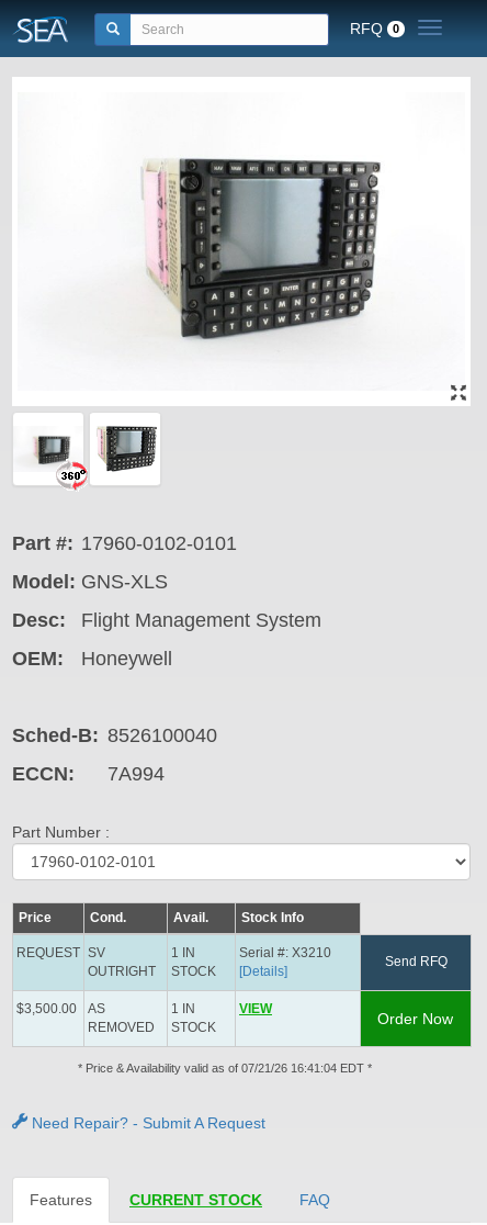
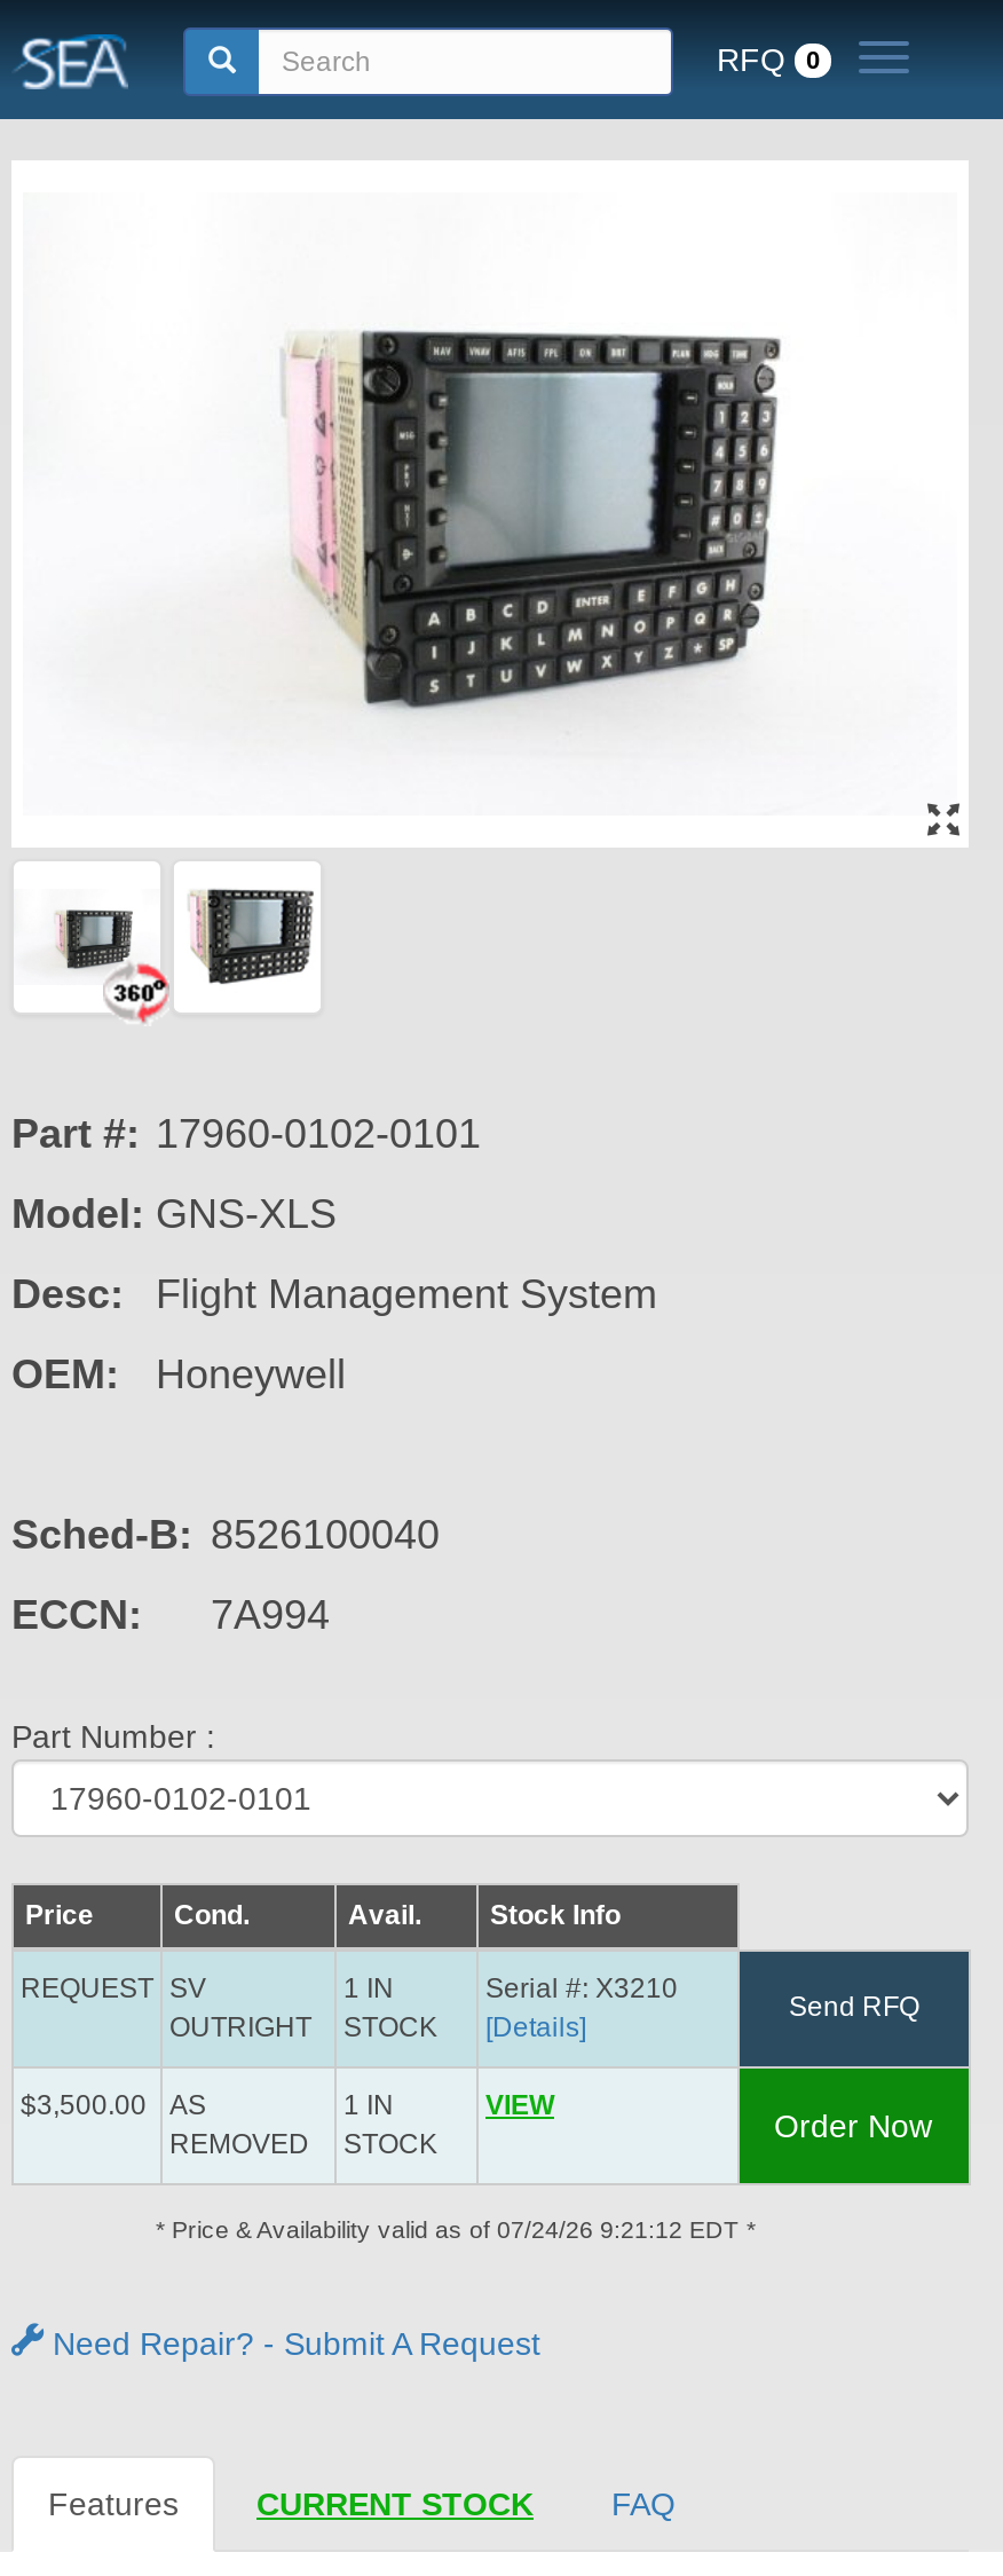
- * Price & Availability valid as of 07/21/26 16:41:04 EDT *
+ * Price & Availability valid as of 07/24/26 9:21:12 EDT *
